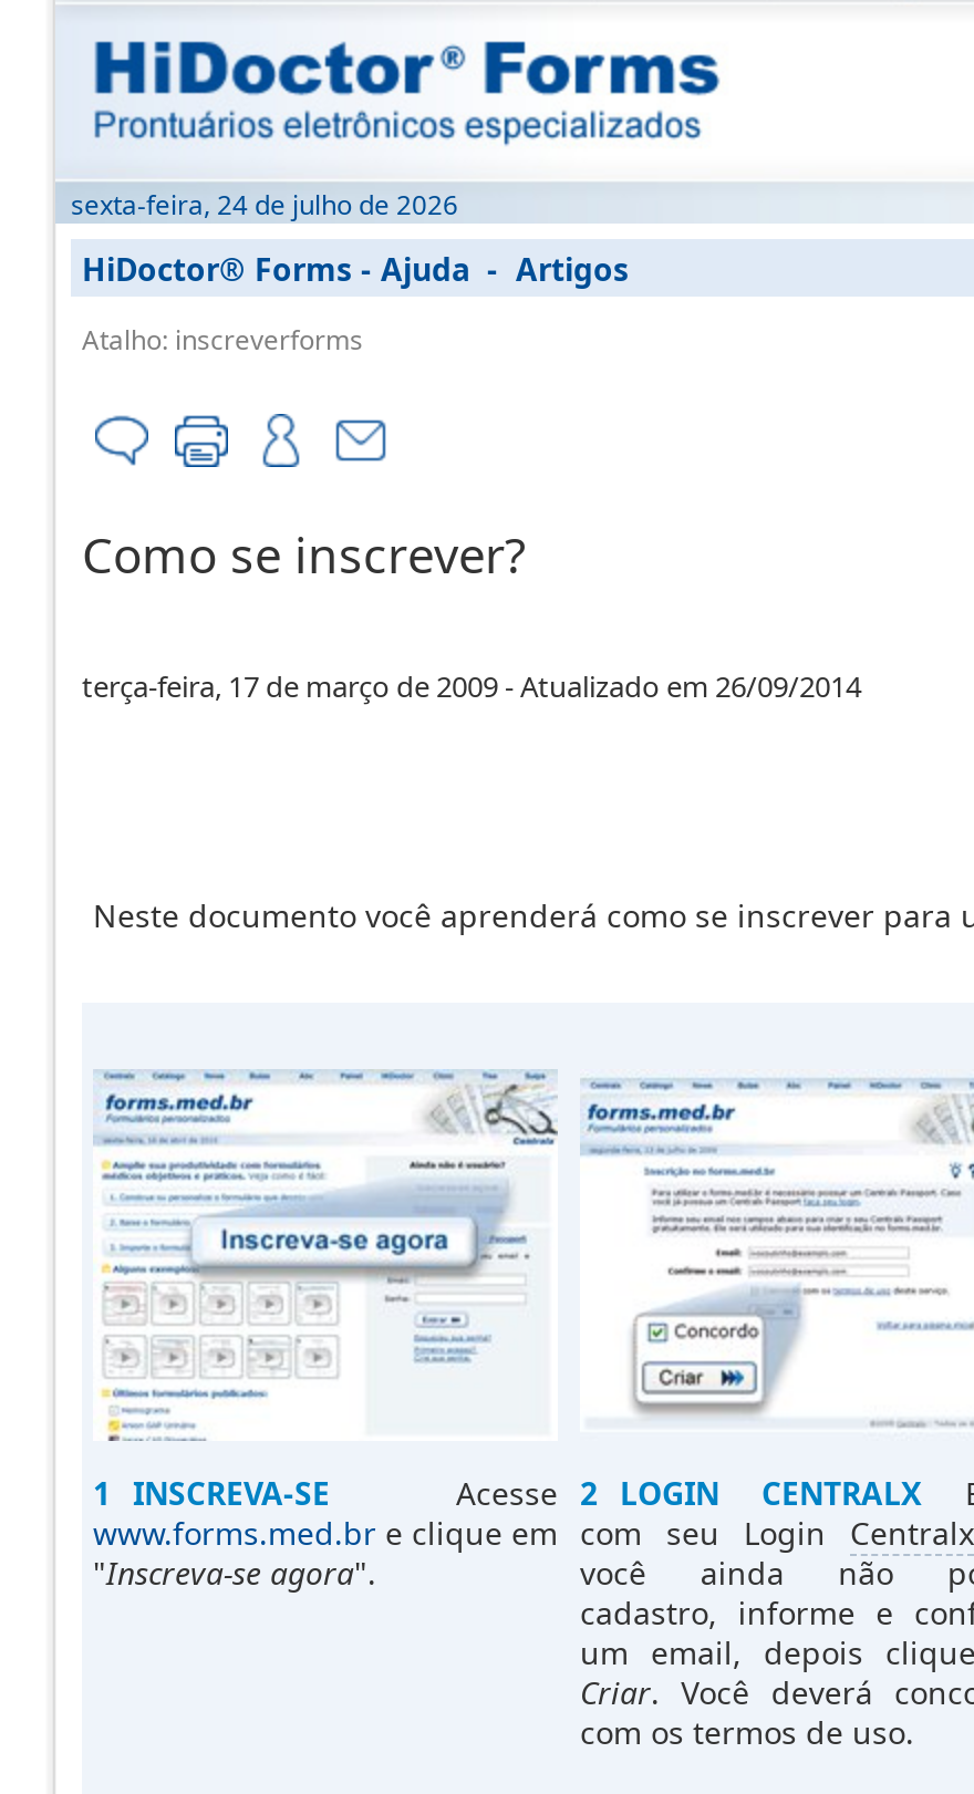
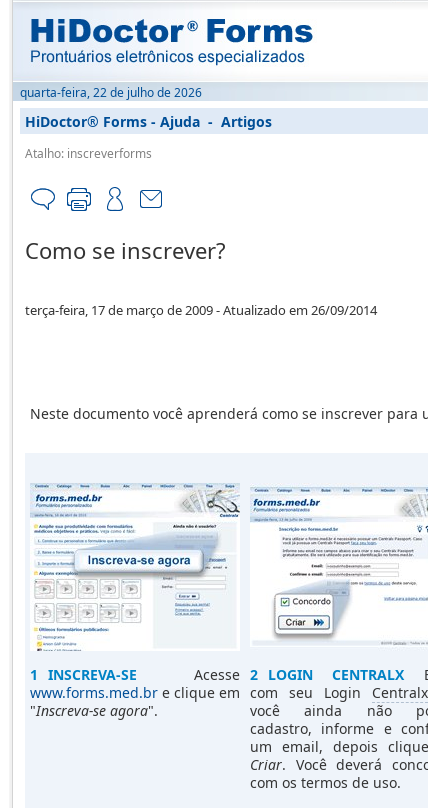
- sexta-feira, 24 de julho de 2026
+ quarta-feira, 22 de julho de 2026
